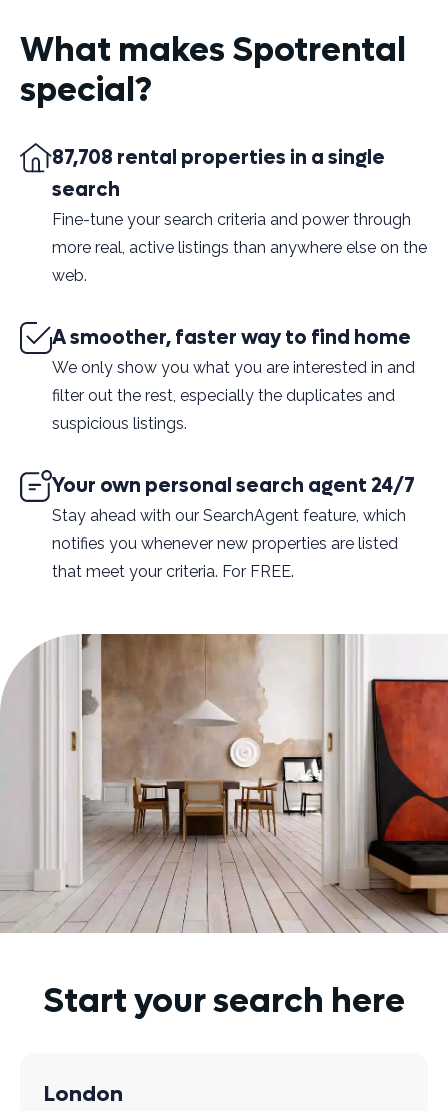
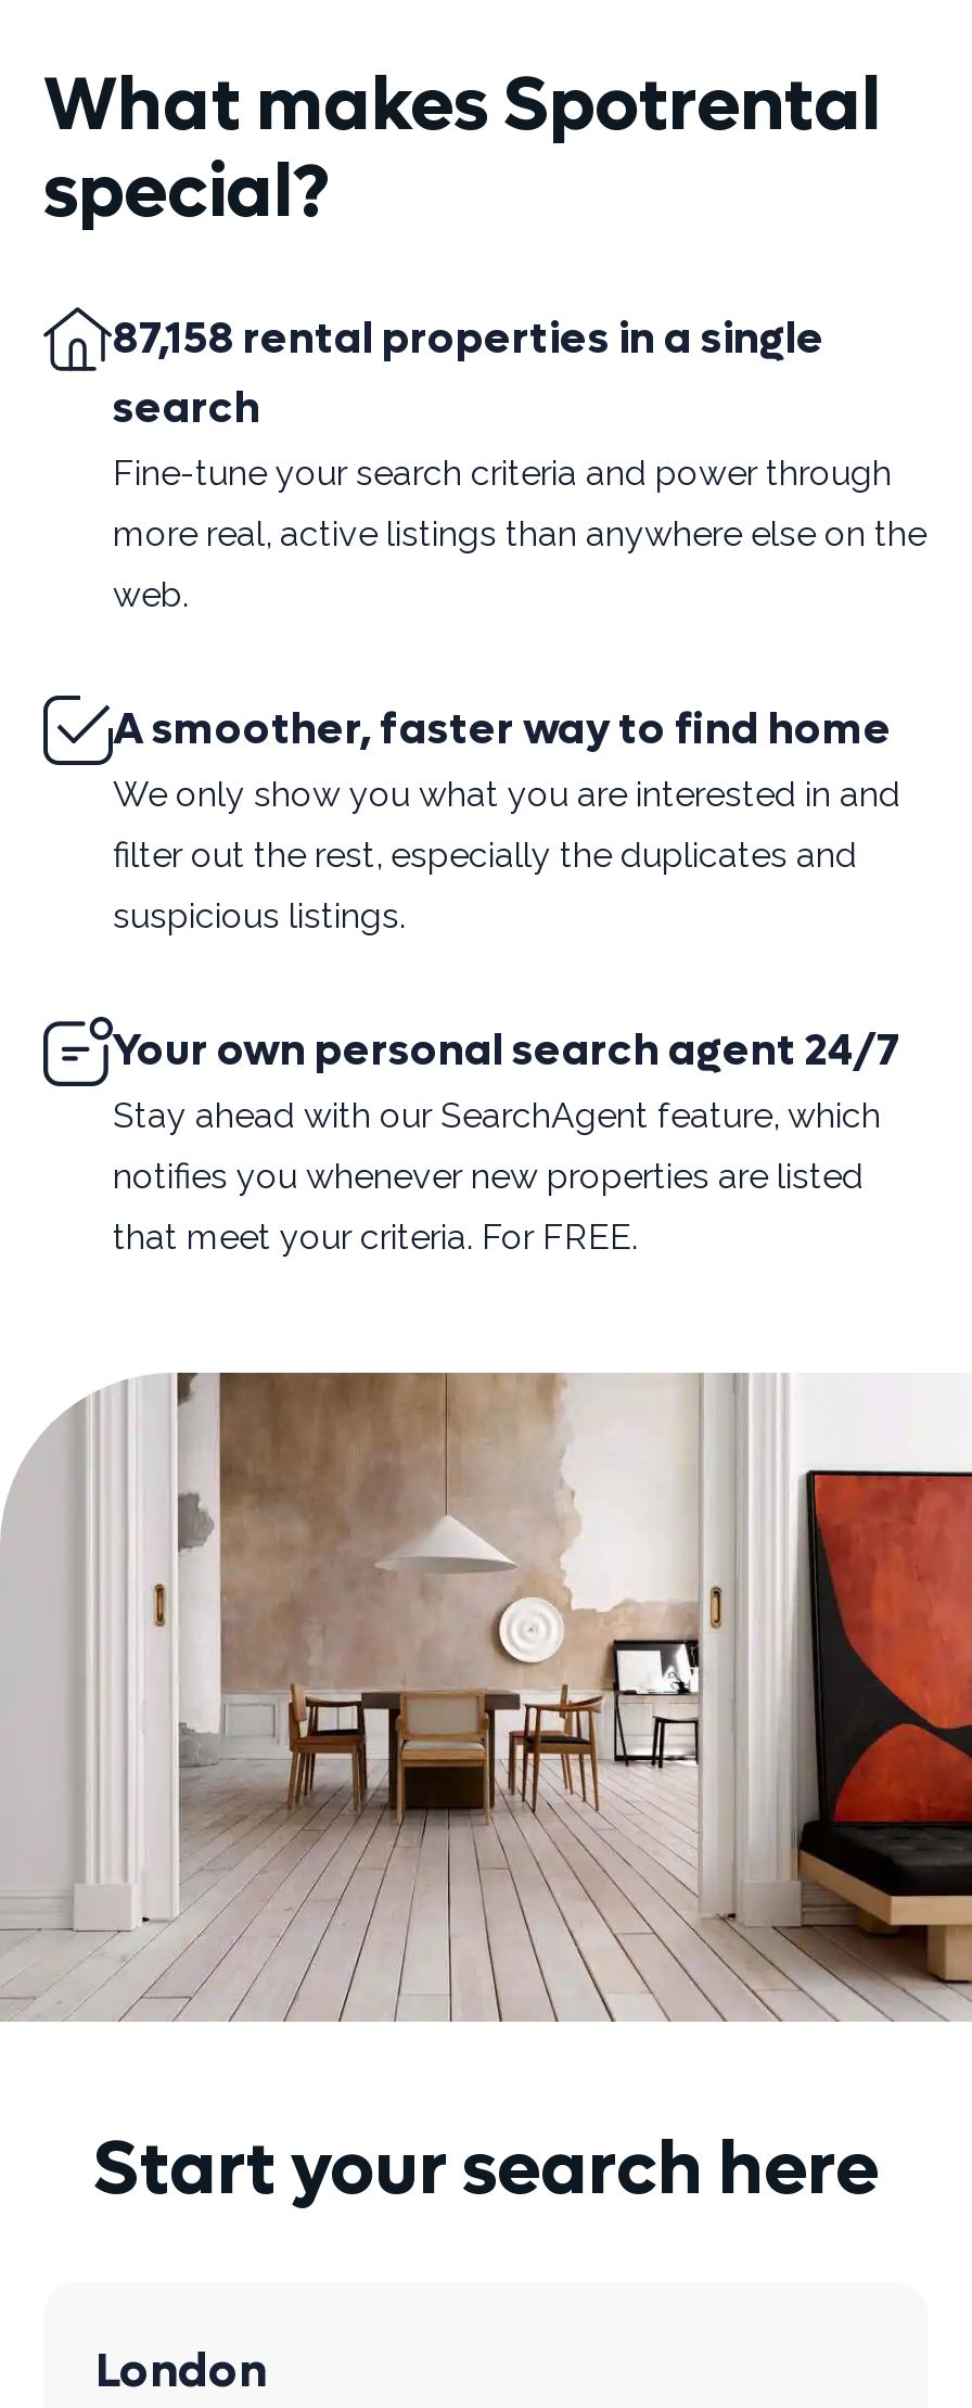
- 87,708 rental properties in a single
+ 87,158 rental properties in a single
